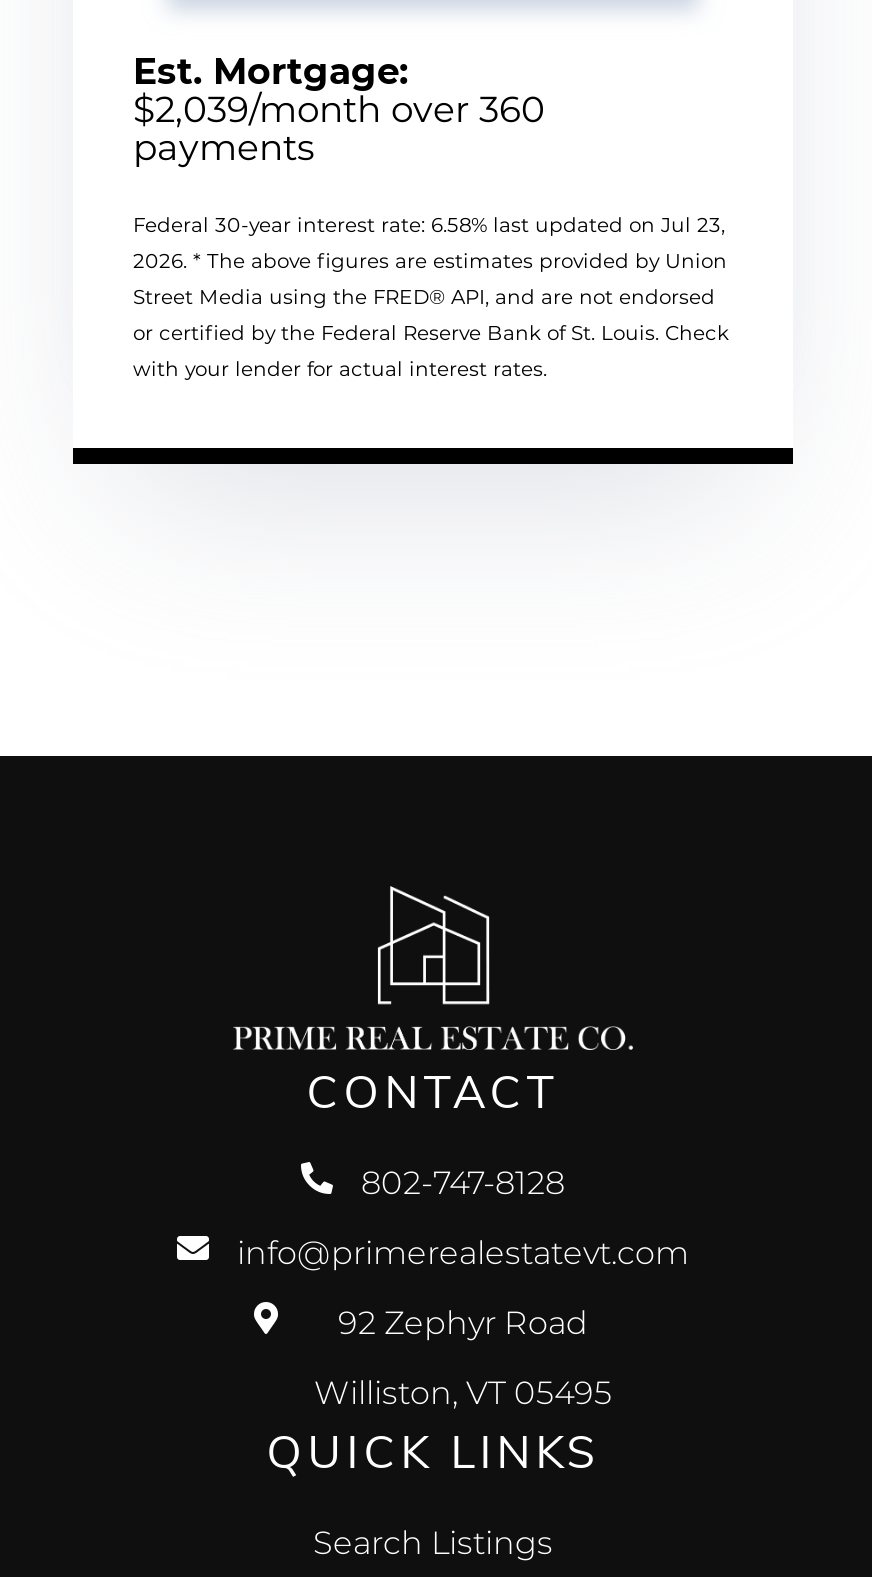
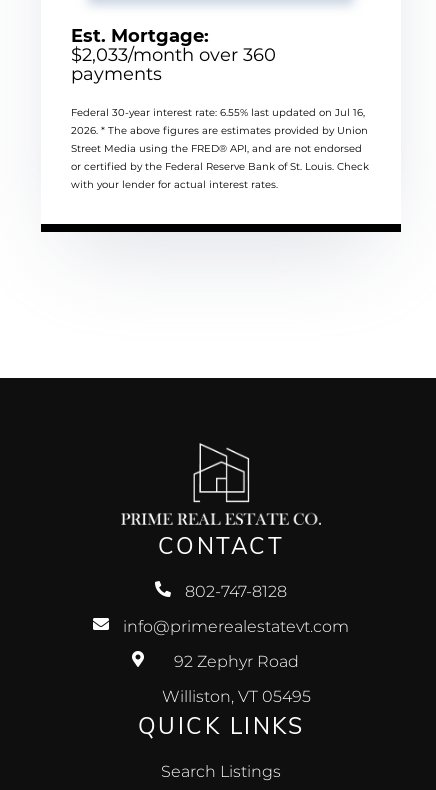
- $2,039/month over 360
+ $2,033/month over 360

- Federal 30-year interest rate: 6.58% last updated on Jul 23,
+ Federal 30-year interest rate: 6.55% last updated on Jul 16,
